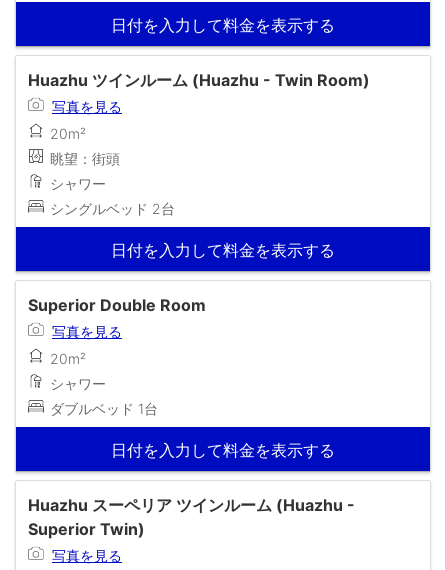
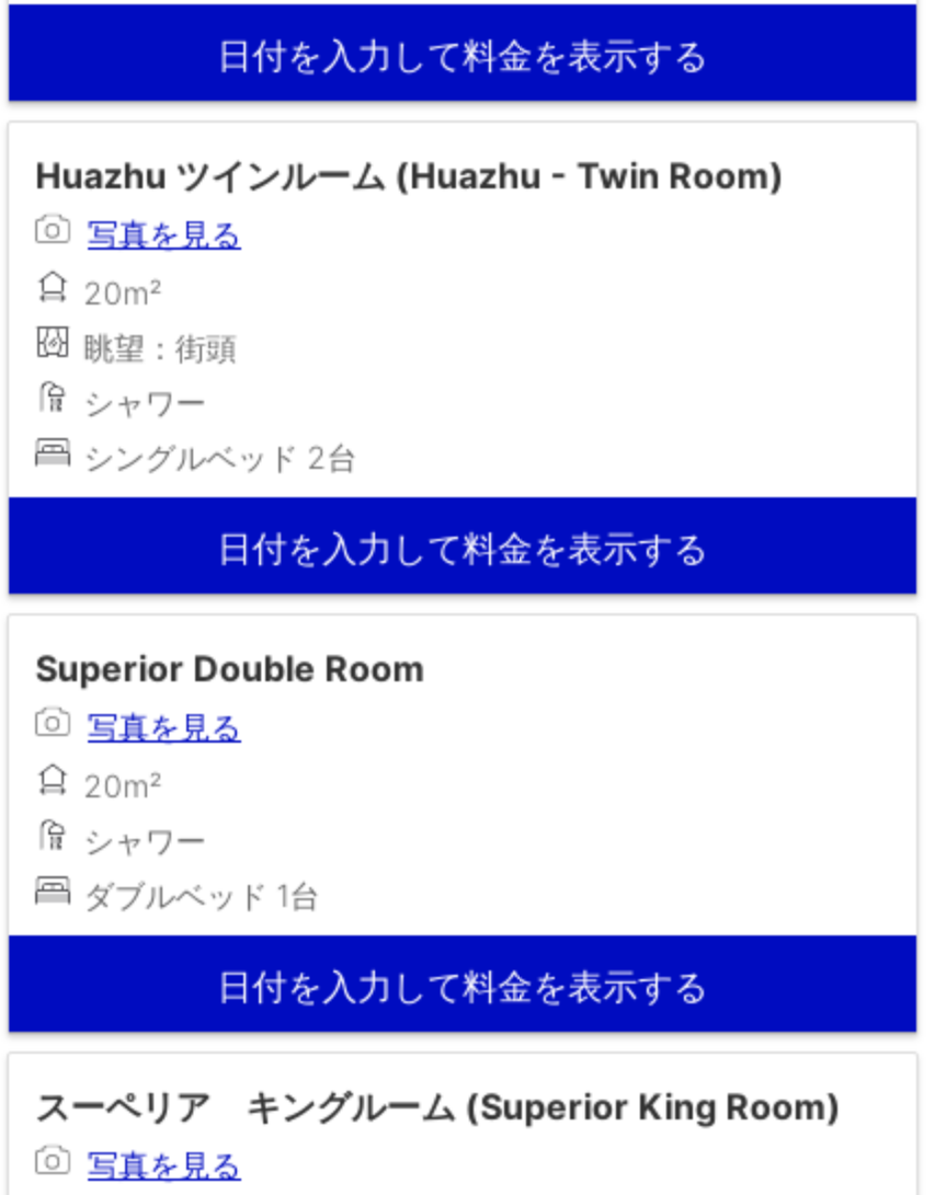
- Huazhu スーペリア ツインルーム (Huazhu -
- Superior Twin)
+ スーペリア キングルーム (Superior King Room)
